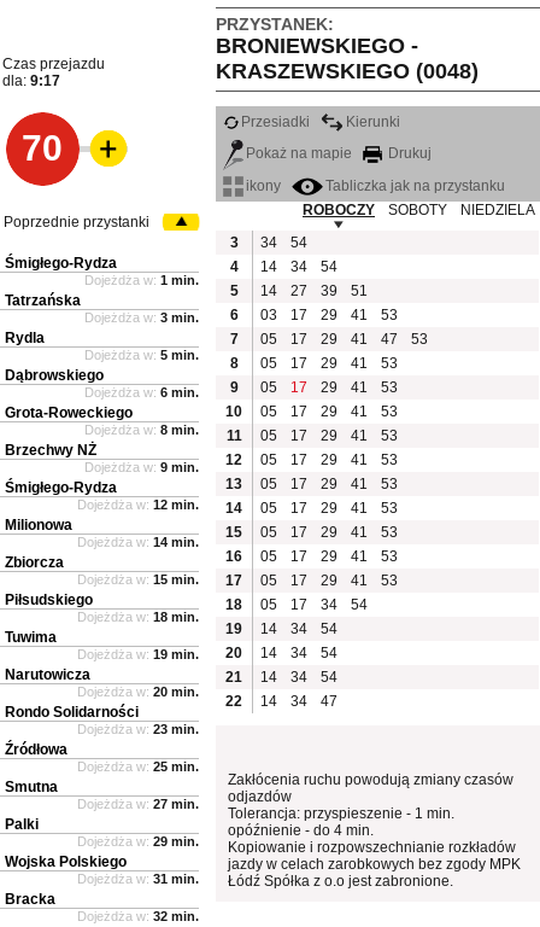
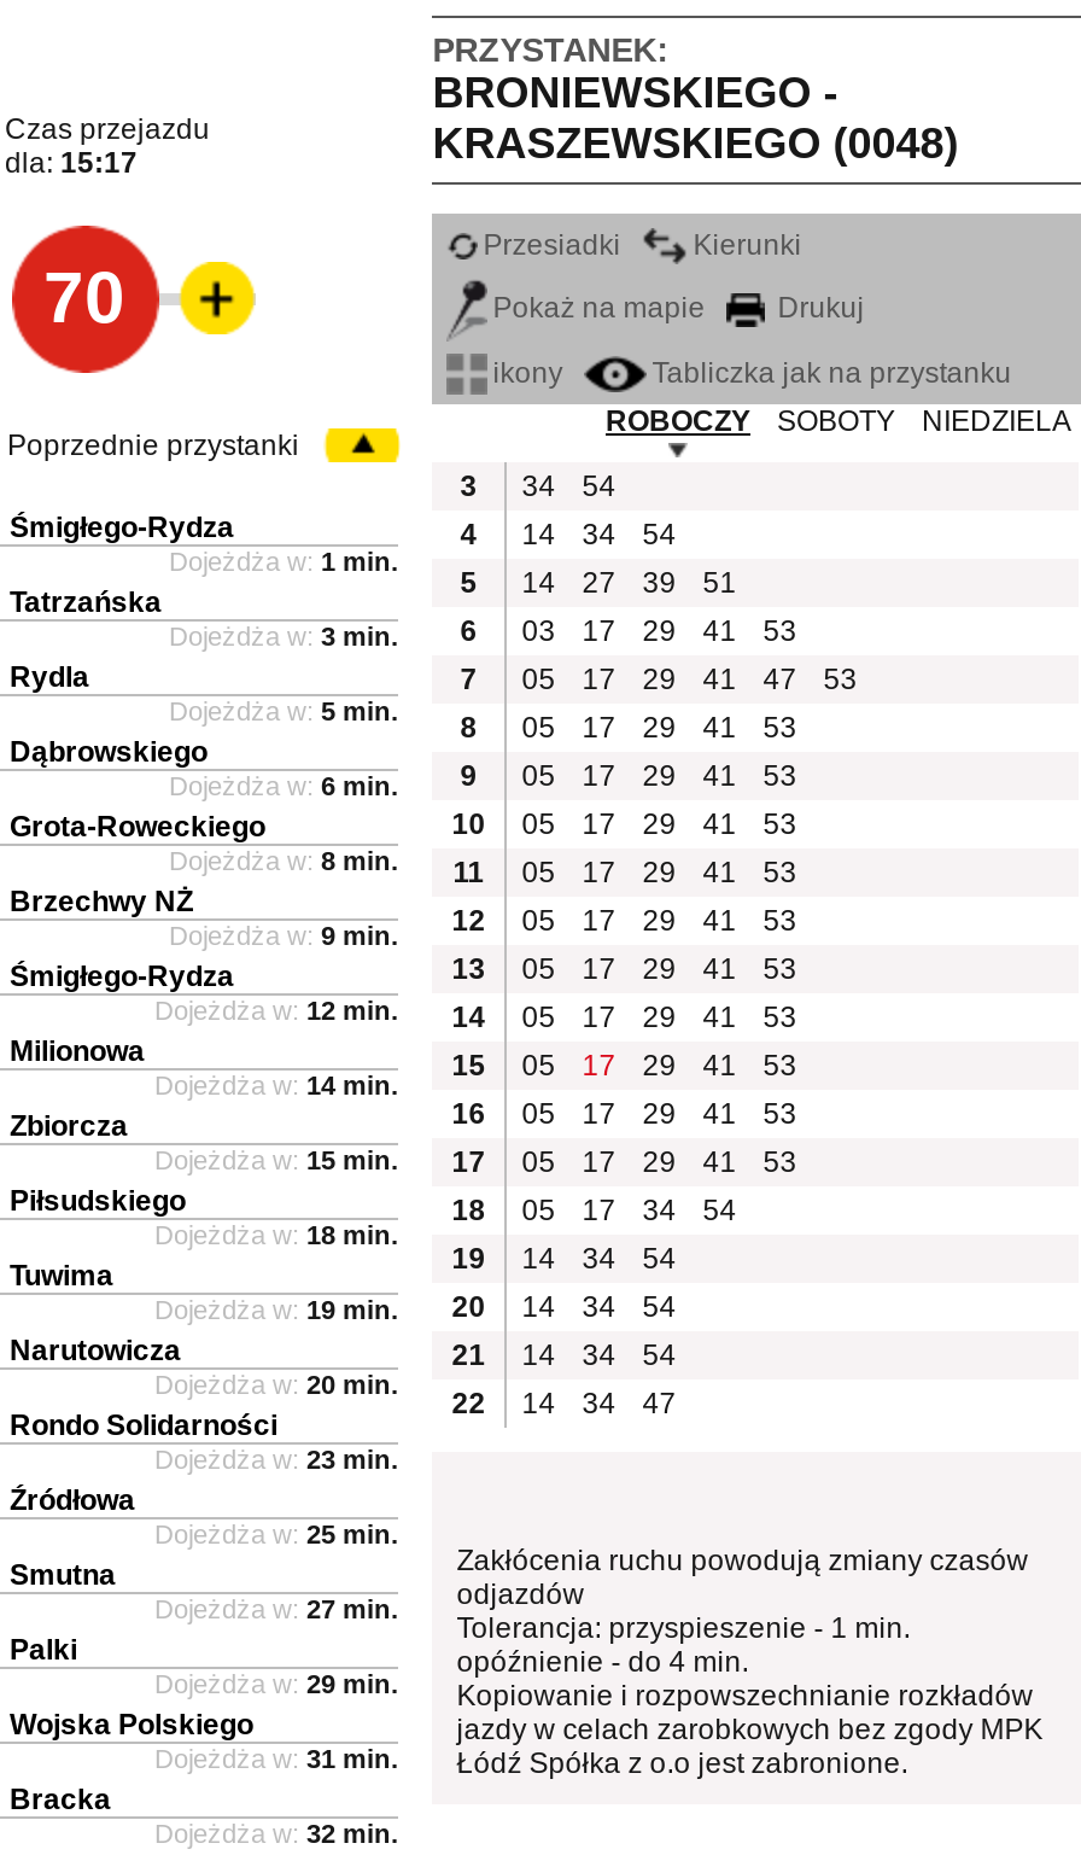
- dla: 9:17
+ dla: 15:17
